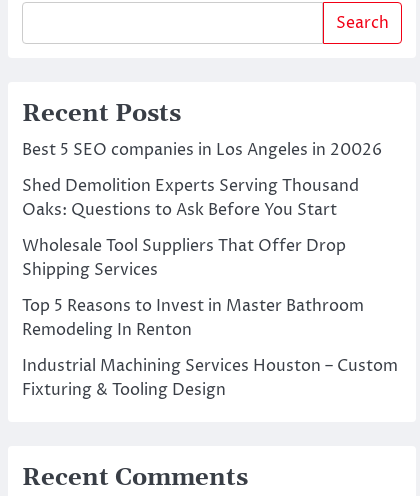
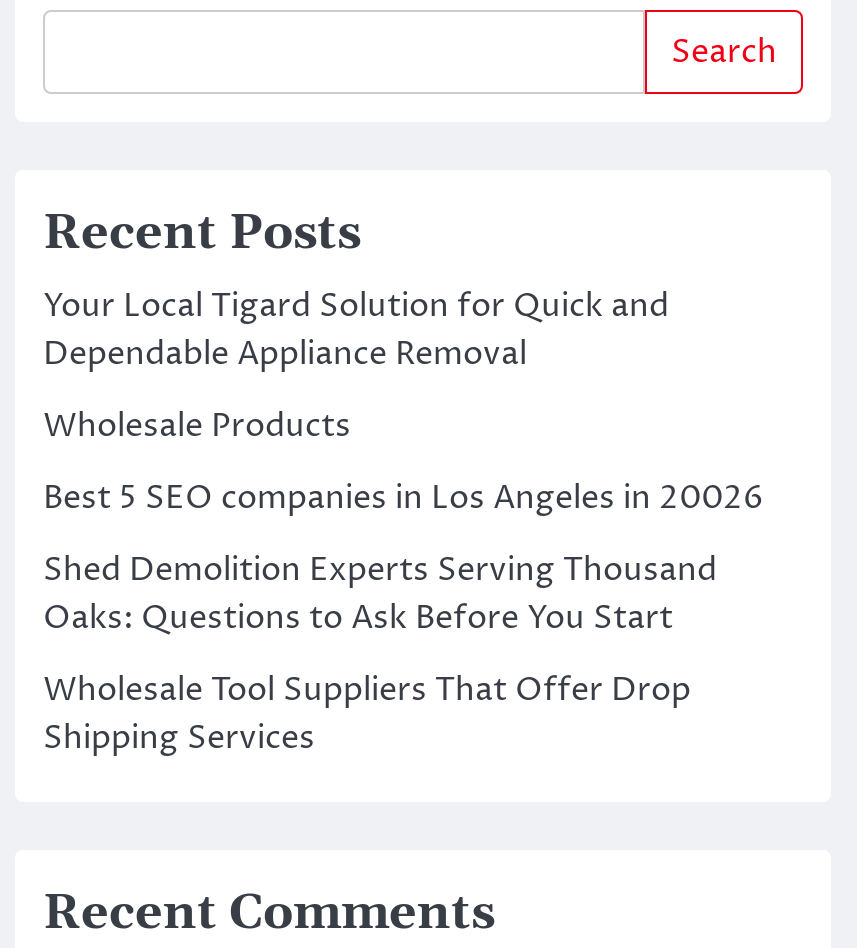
+ Your Local Tigard Solution for Quick and
+ Dependable Appliance Removal
+ Wholesale Products

moved down: Best 5 SEO companies in Los Angeles in 20026 | Shed Demolition Experts Serving Thousand | Oaks: Questions to Ask Before You Start | Wholesale Tool Suppliers That Offer Drop | Shipping Services

- Top 5 Reasons to Invest in Master Bathroom
- Remodeling In Renton
- Industrial Machining Services Houston – Custom
- Fixturing & Tooling Design
